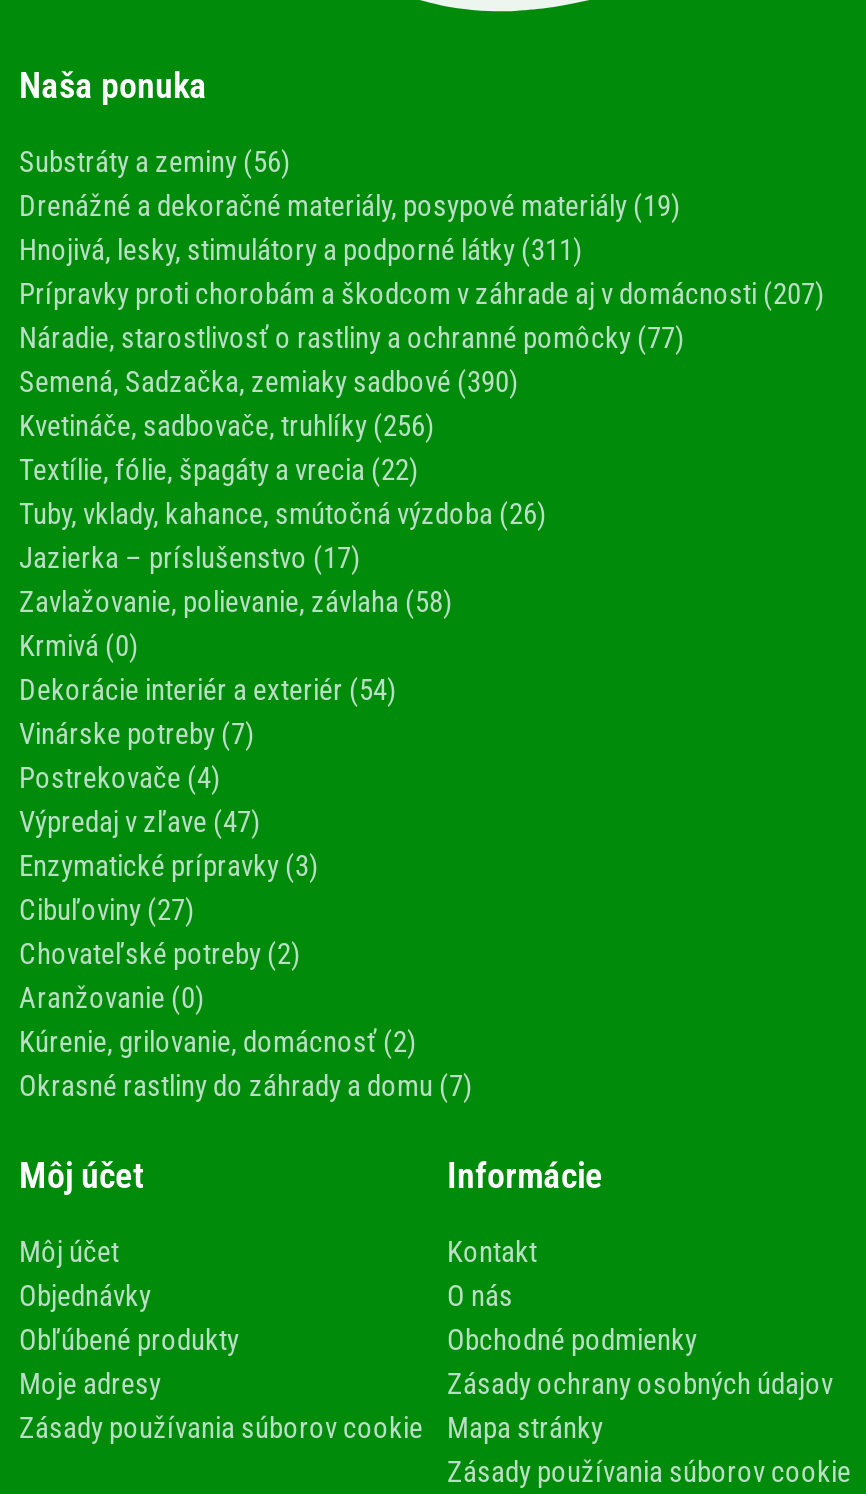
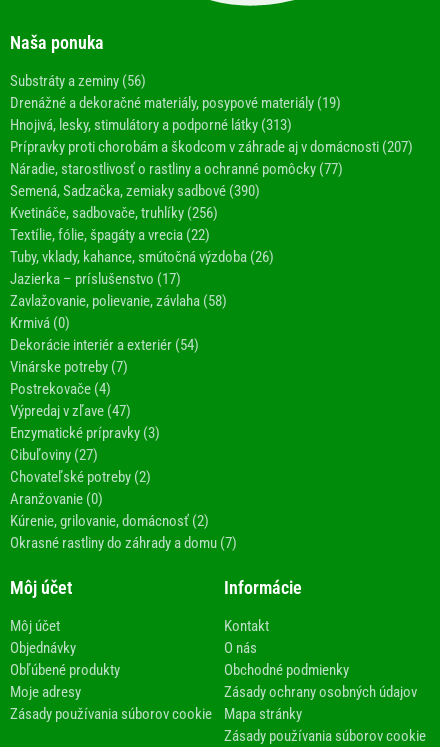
- Hnojivá, lesky, stimulátory a podporné látky (311)
+ Hnojivá, lesky, stimulátory a podporné látky (313)
